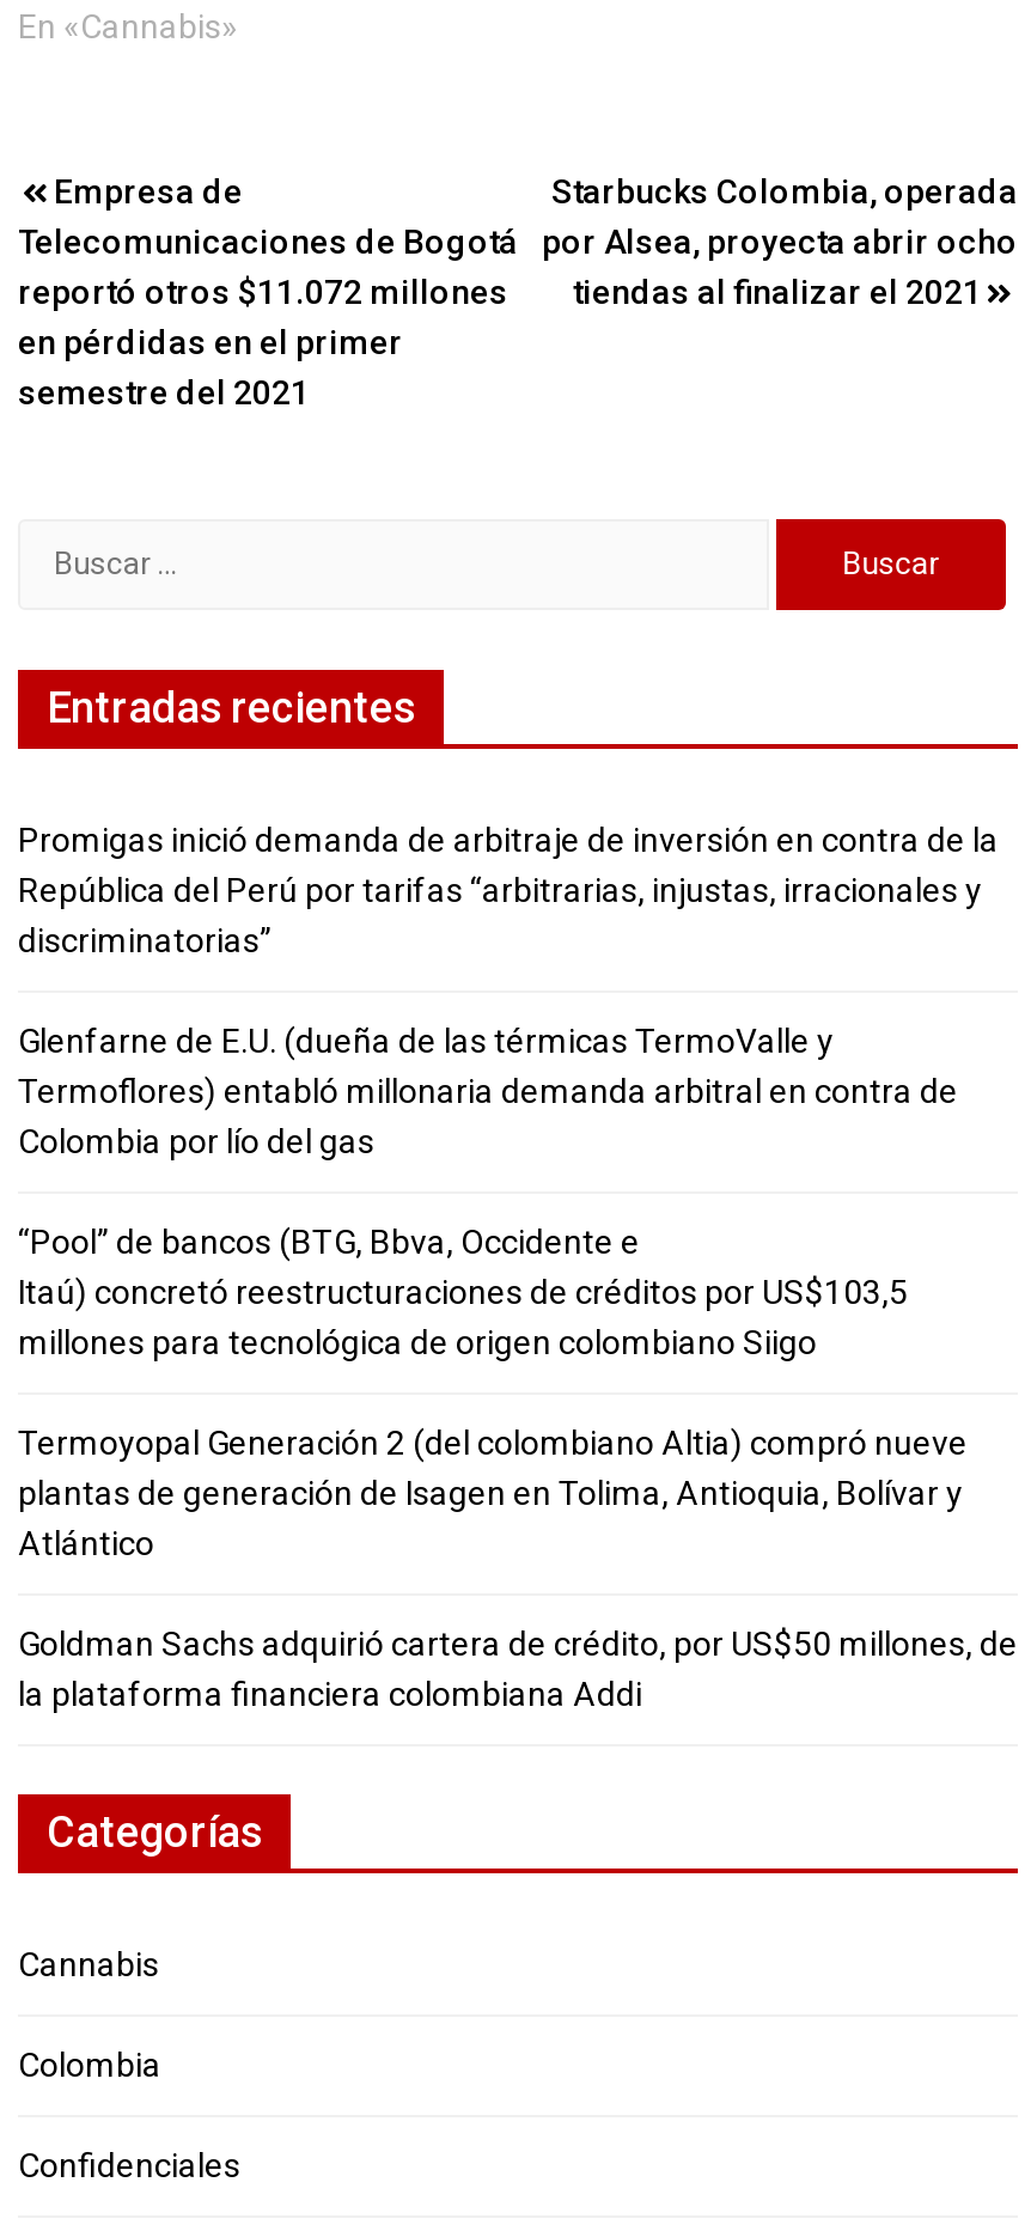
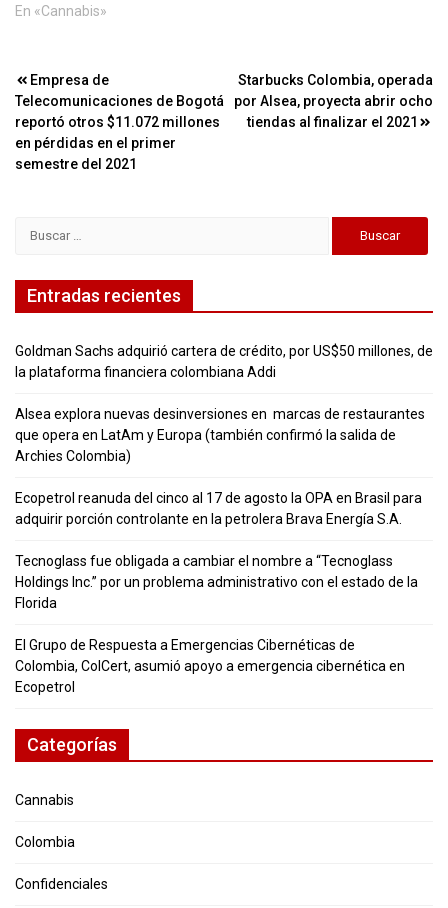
- Promigas inició demanda de arbitraje de inversión en contra de la
- República del Perú por tarifas “arbitrarias, injustas, irracionales y
- discriminatorias”
- Glenfarne de E.U. (dueña de las térmicas TermoValle y
- Termoflores) entabló millonaria demanda arbitral en contra de
- Colombia por lío del gas
- “Pool” de bancos (BTG, Bbva, Occidente e
- Itaú) concretó reestructuraciones de créditos por US$103,5
- millones para tecnológica de origen colombiano Siigo
- Termoyopal Generación 2 (del colombiano Altia) compró nueve
- plantas de generación de Isagen en Tolima, Antioquia, Bolívar y
- Atlántico

moved up: Goldman Sachs adquirió cartera de crédito, por US$50 millones, de | la plataforma financiera colombiana Addi

+ Alsea explora nuevas desinversiones en marcas de restaurantes
+ que opera en LatAm y Europa (también confirmó la salida de
+ Archies Colombia)
+ Ecopetrol reanuda del cinco al 17 de agosto la OPA en Brasil para
+ adquirir porción controlante en la petrolera Brava Energía S.A.
+ Tecnoglass fue obligada a cambiar el nombre a “Tecnoglass
+ Holdings Inc.” por un problema administrativo con el estado de la
+ Florida
+ El Grupo de Respuesta a Emergencias Cibernéticas de
+ Colombia, ColCert, asumió apoyo a emergencia cibernética en
+ Ecopetrol
